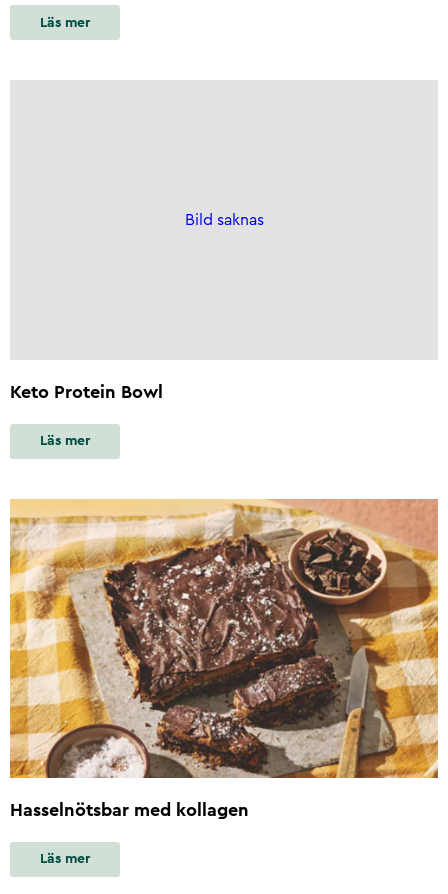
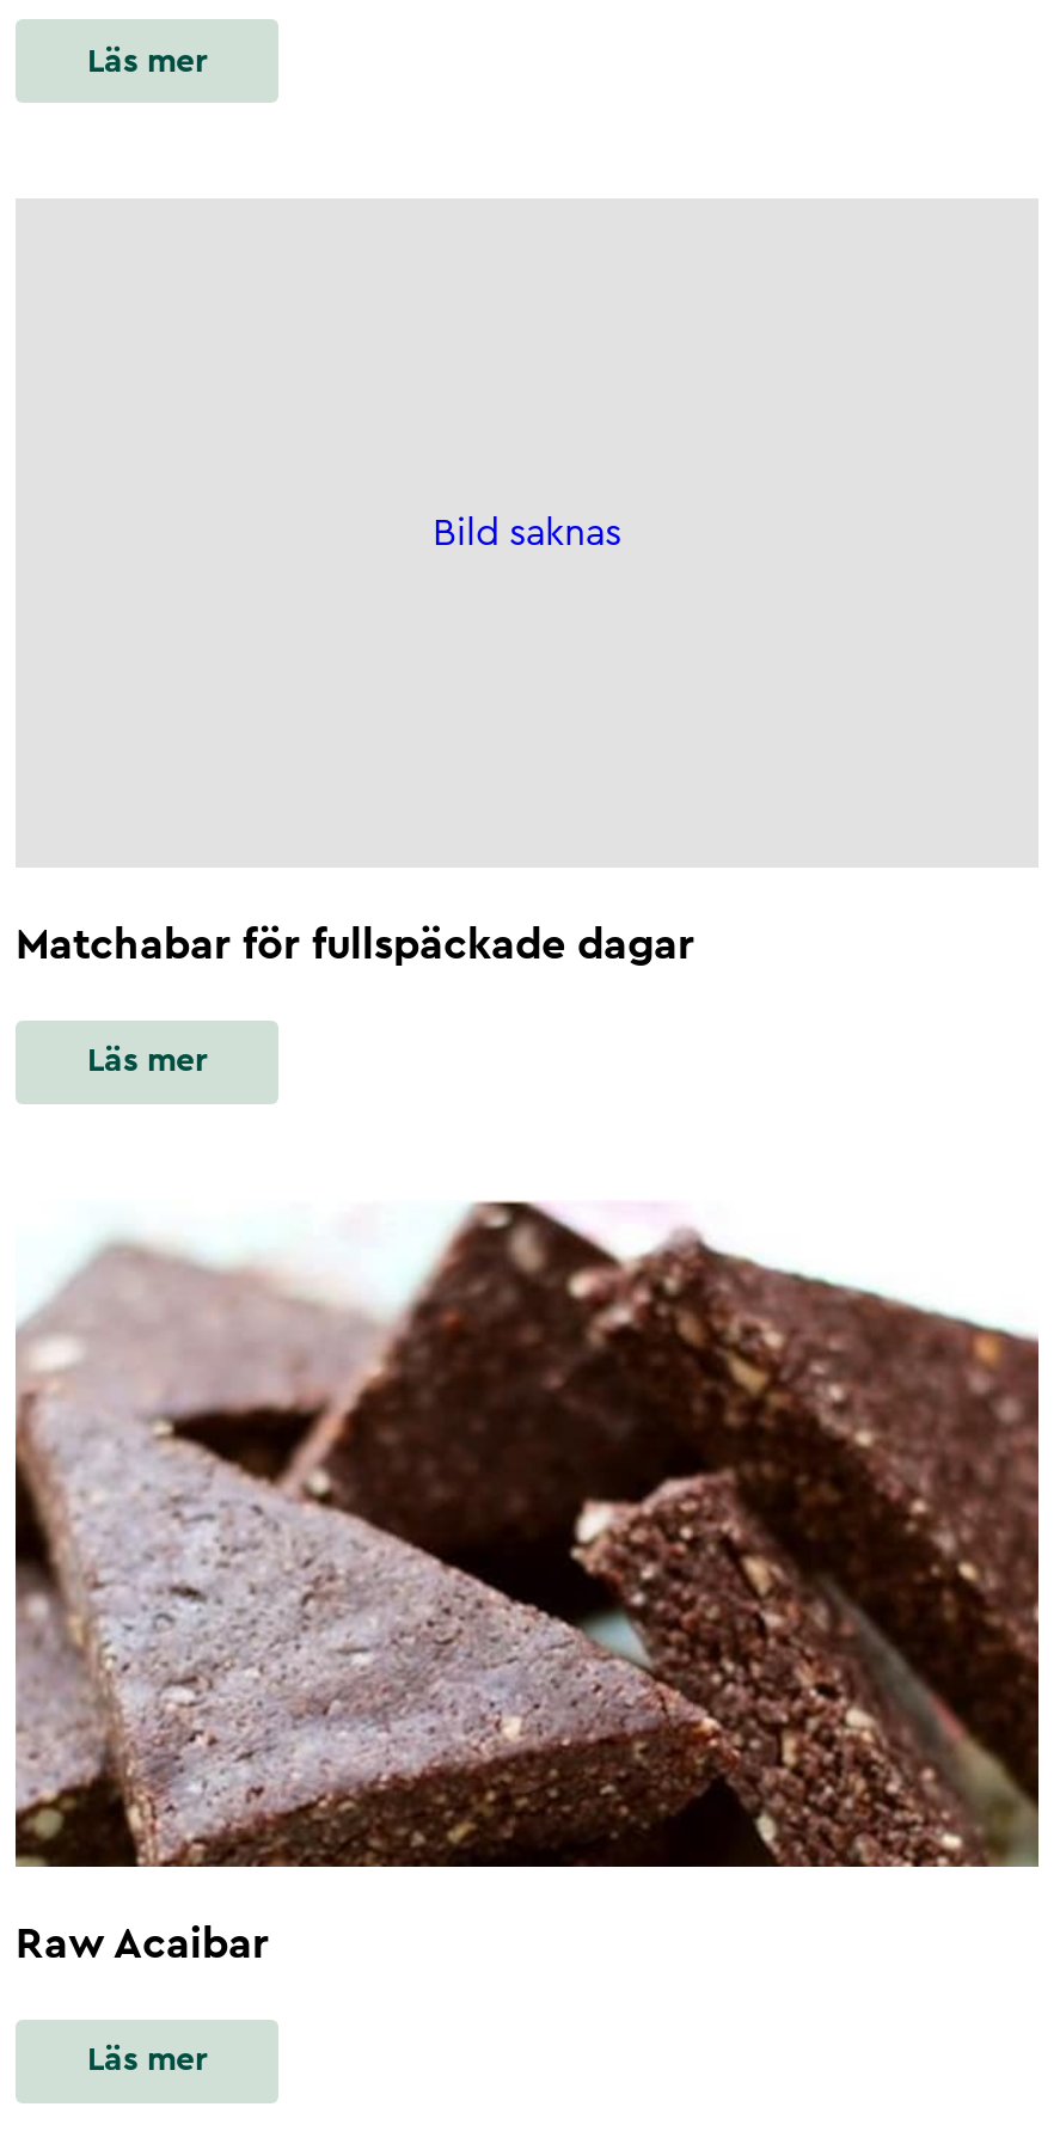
- Keto Protein Bowl
+ Matchabar för fullspäckade dagar

- [image]
- Hasselnötsbar med kollagen
+ [image]
+ Raw Acaibar
